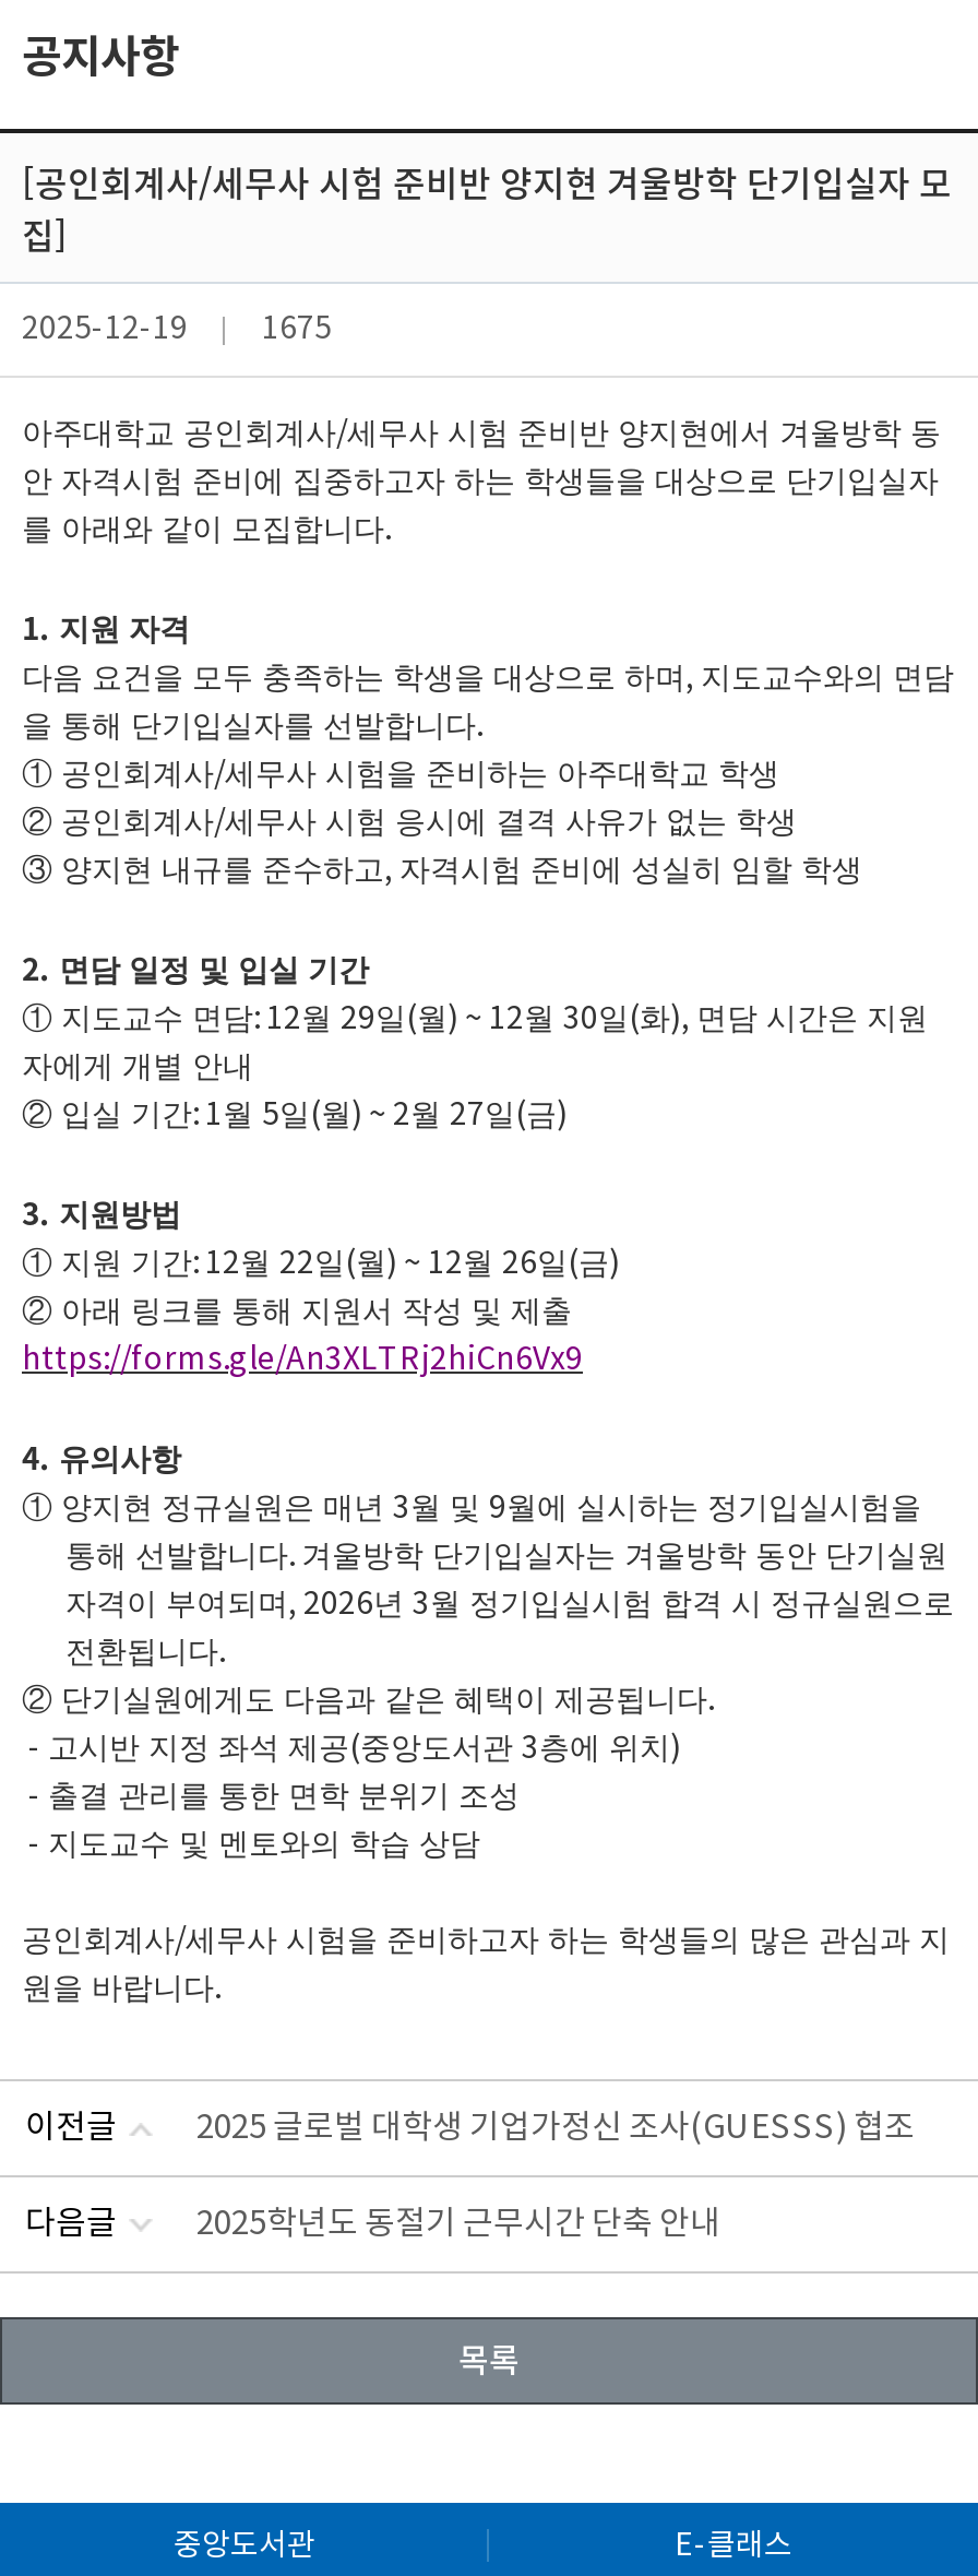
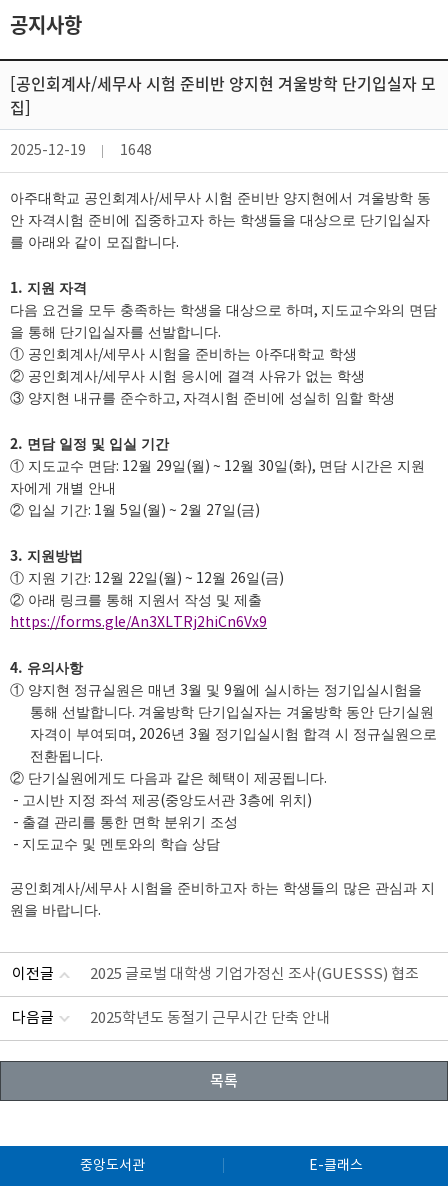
- 1675
+ 1648
